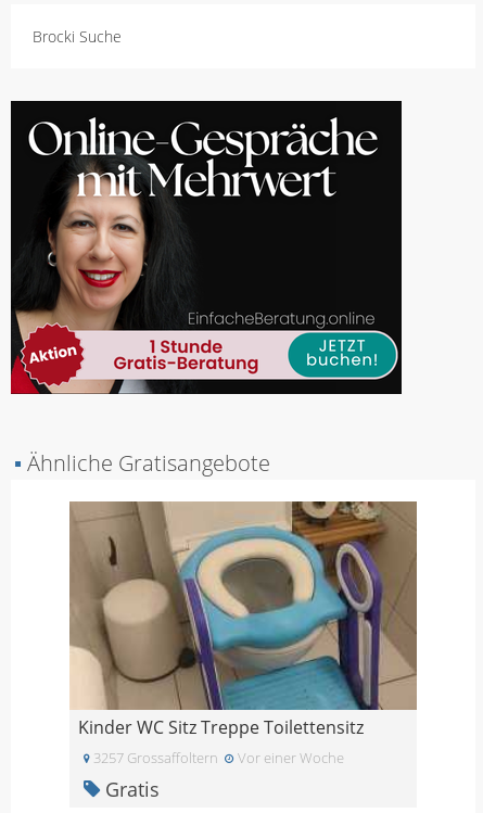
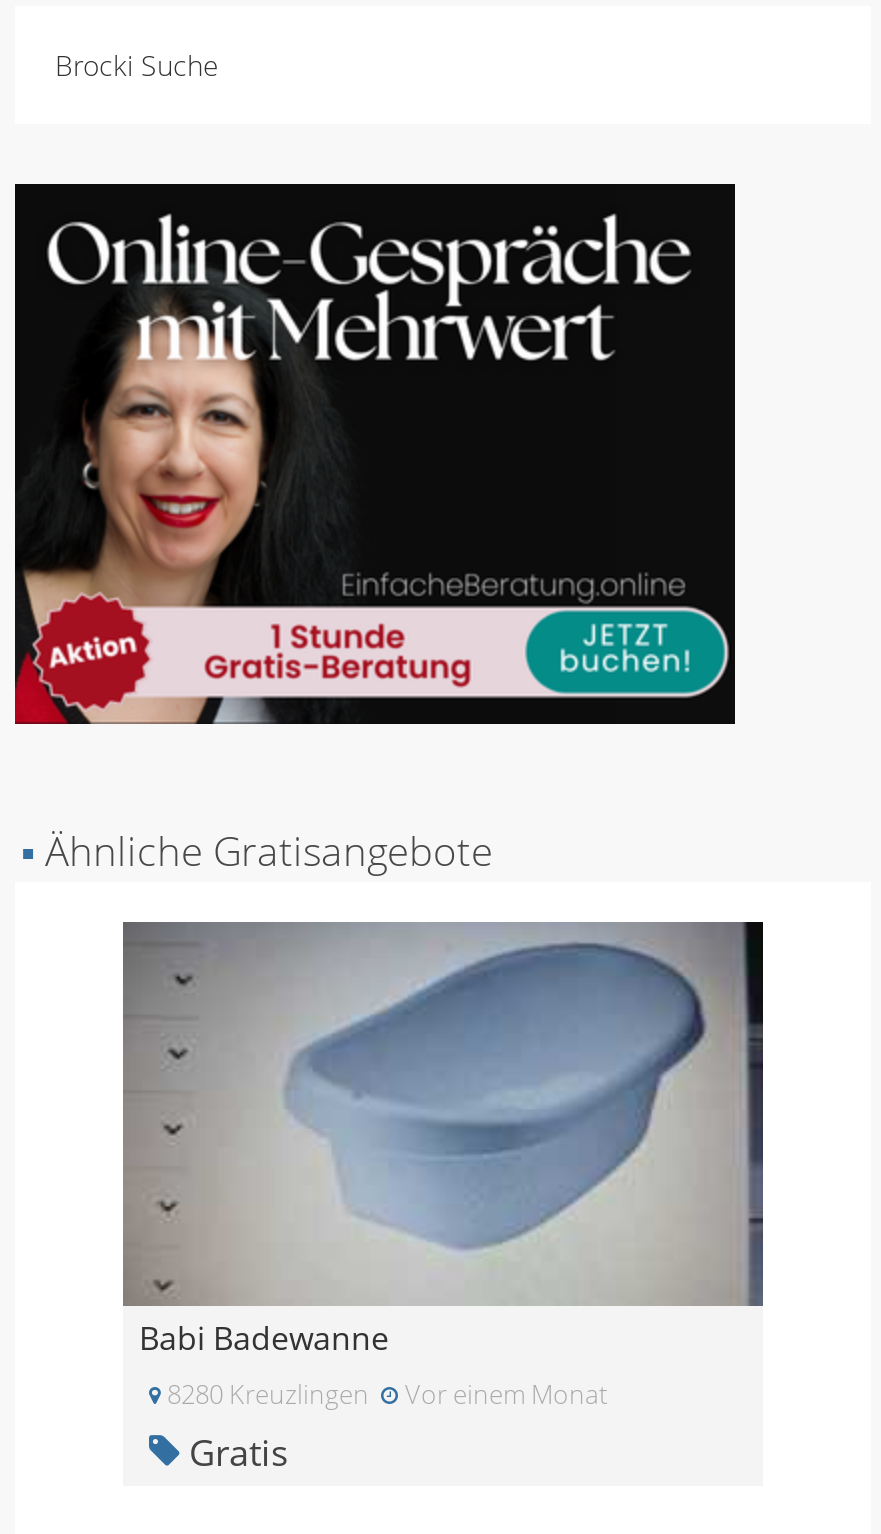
- [image]
- Kinder WC Sitz Treppe Toilettensitz
- 3257 Grossaffoltern
- Vor einer Woche
+ [image]
+ Babi Badewanne
+ 8280 Kreuzlingen
+ Vor einem Monat
